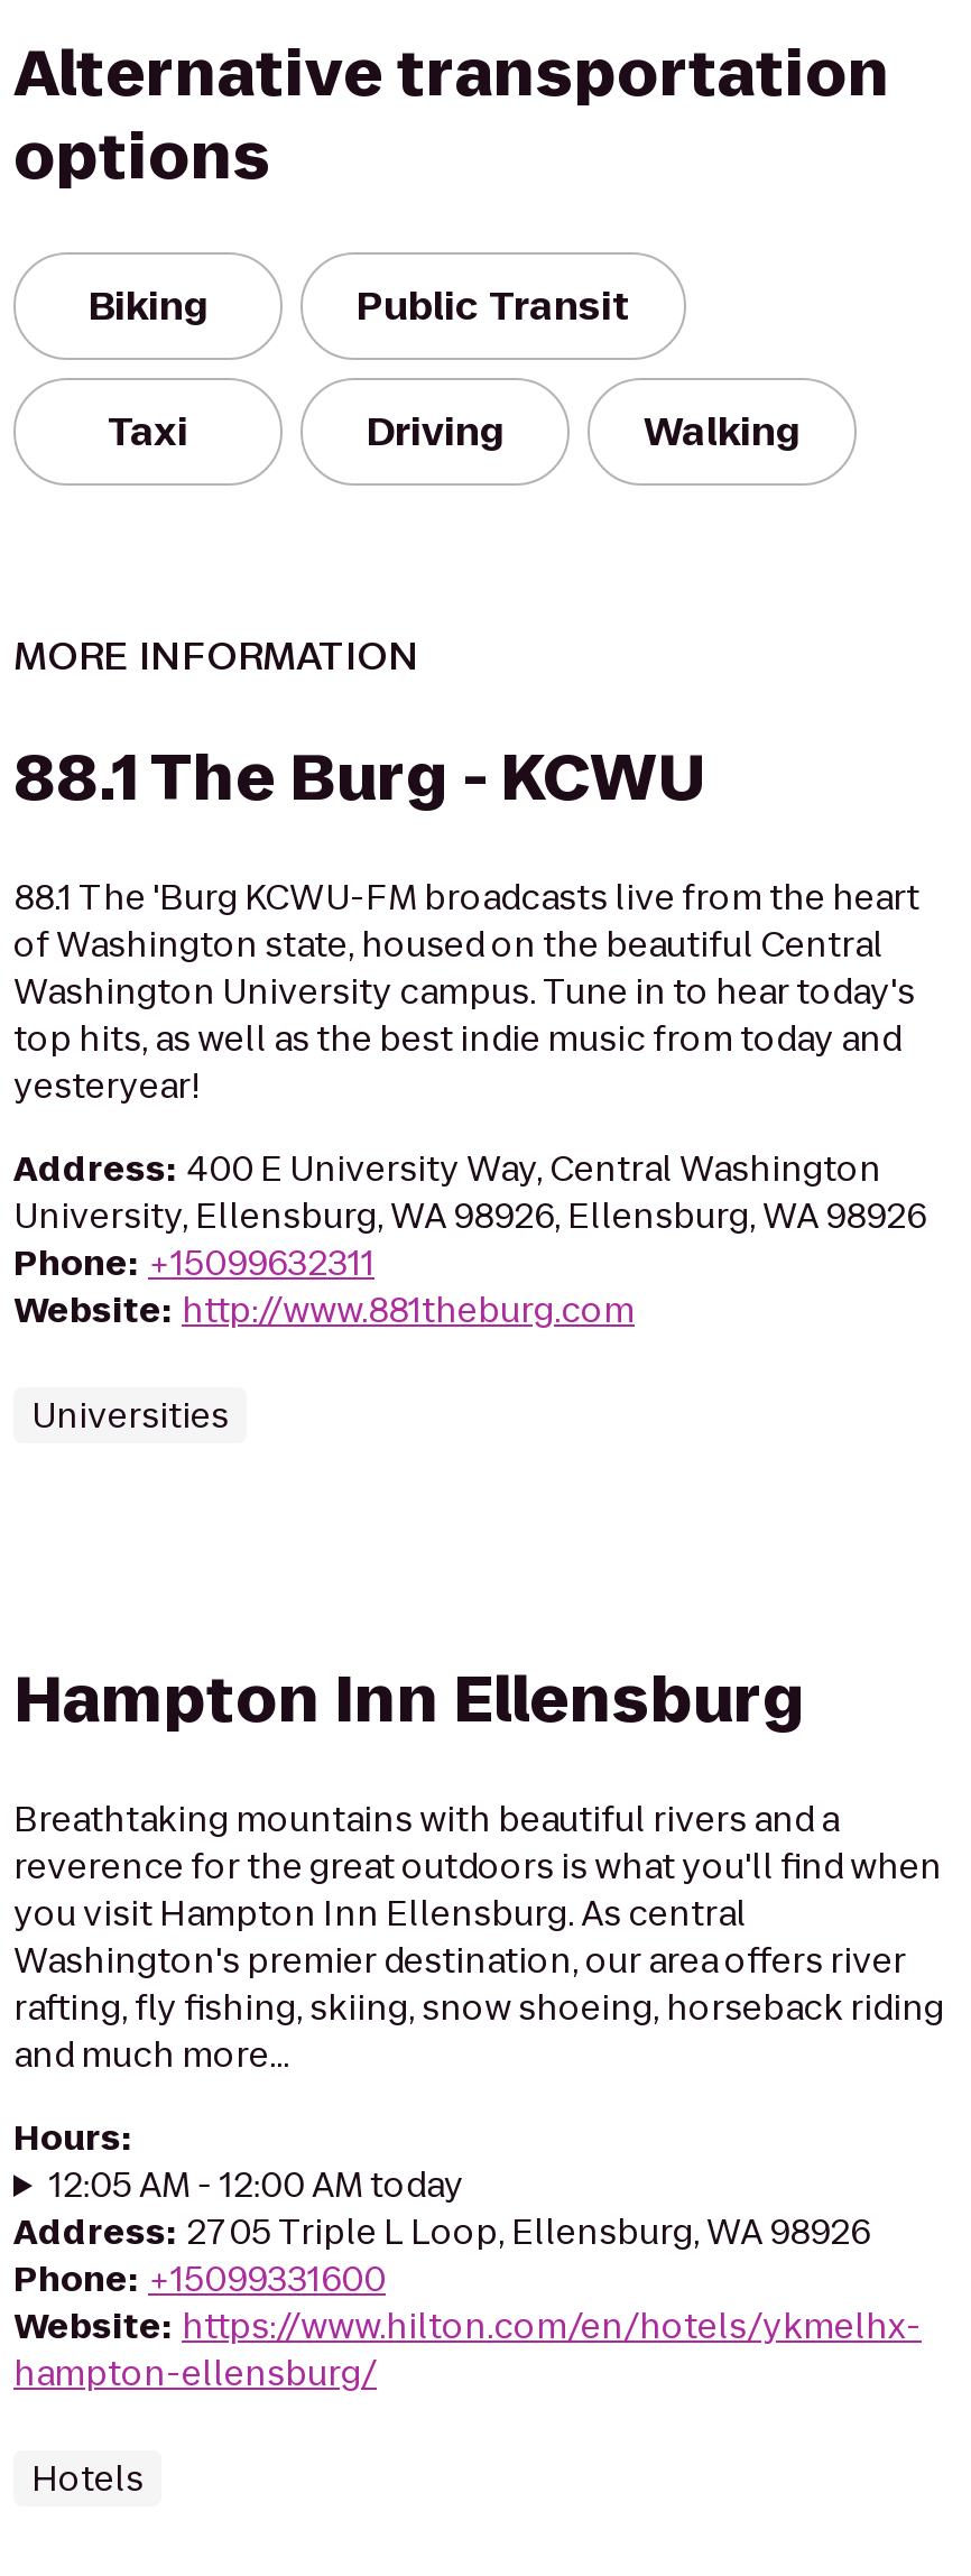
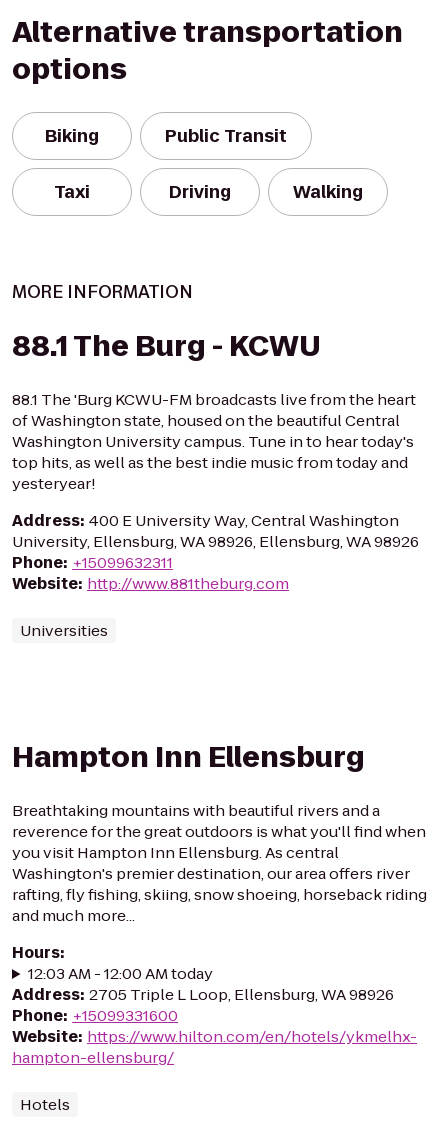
- 12:05 AM - 12:00 AM today
+ 12:03 AM - 12:00 AM today
